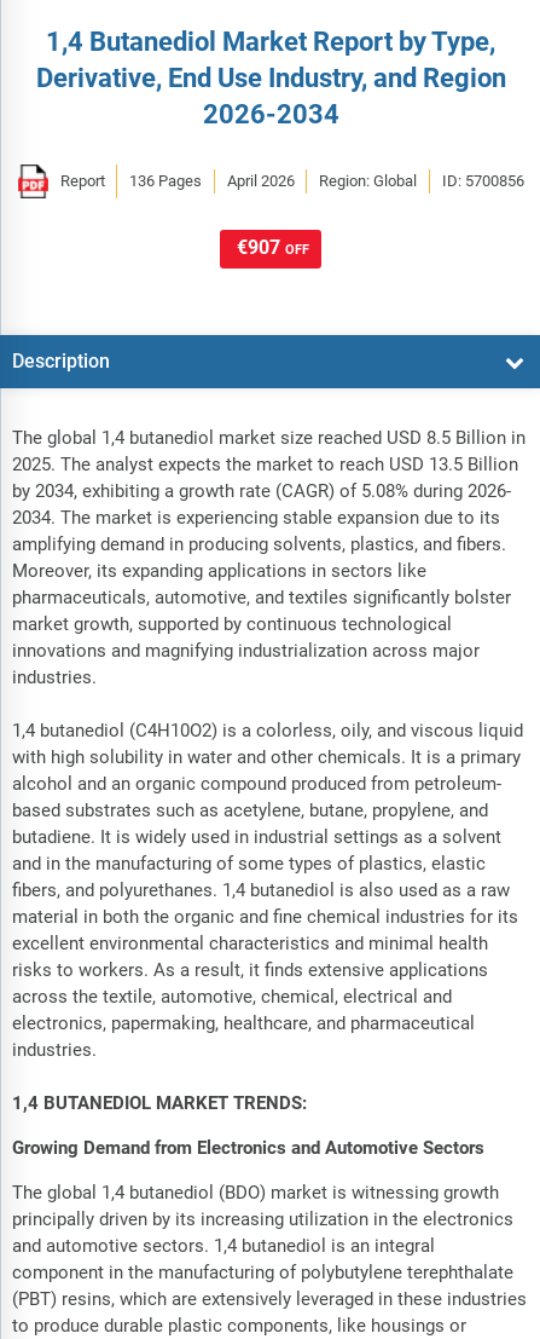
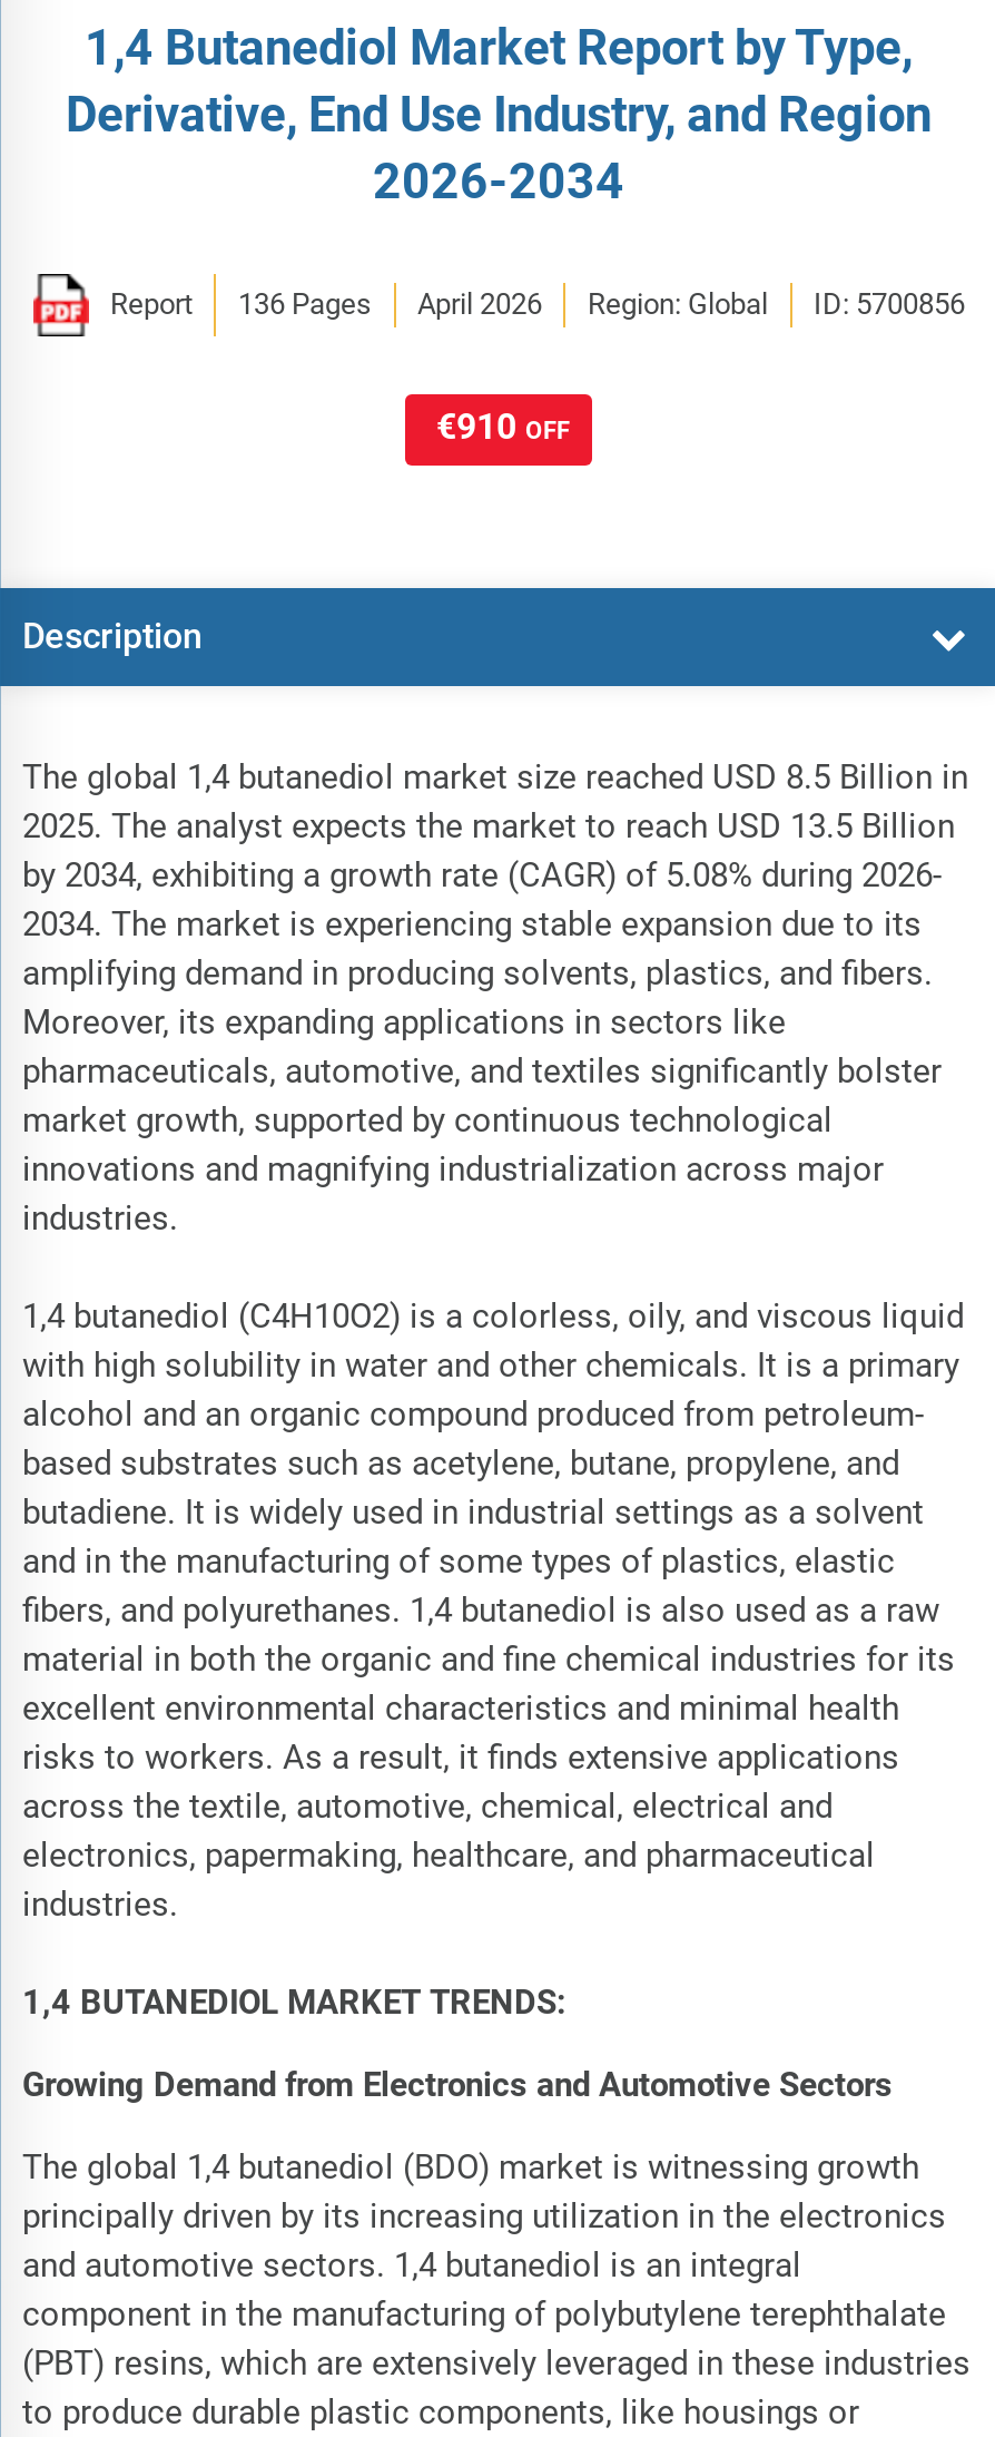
- €907 OFF
+ €910 OFF
